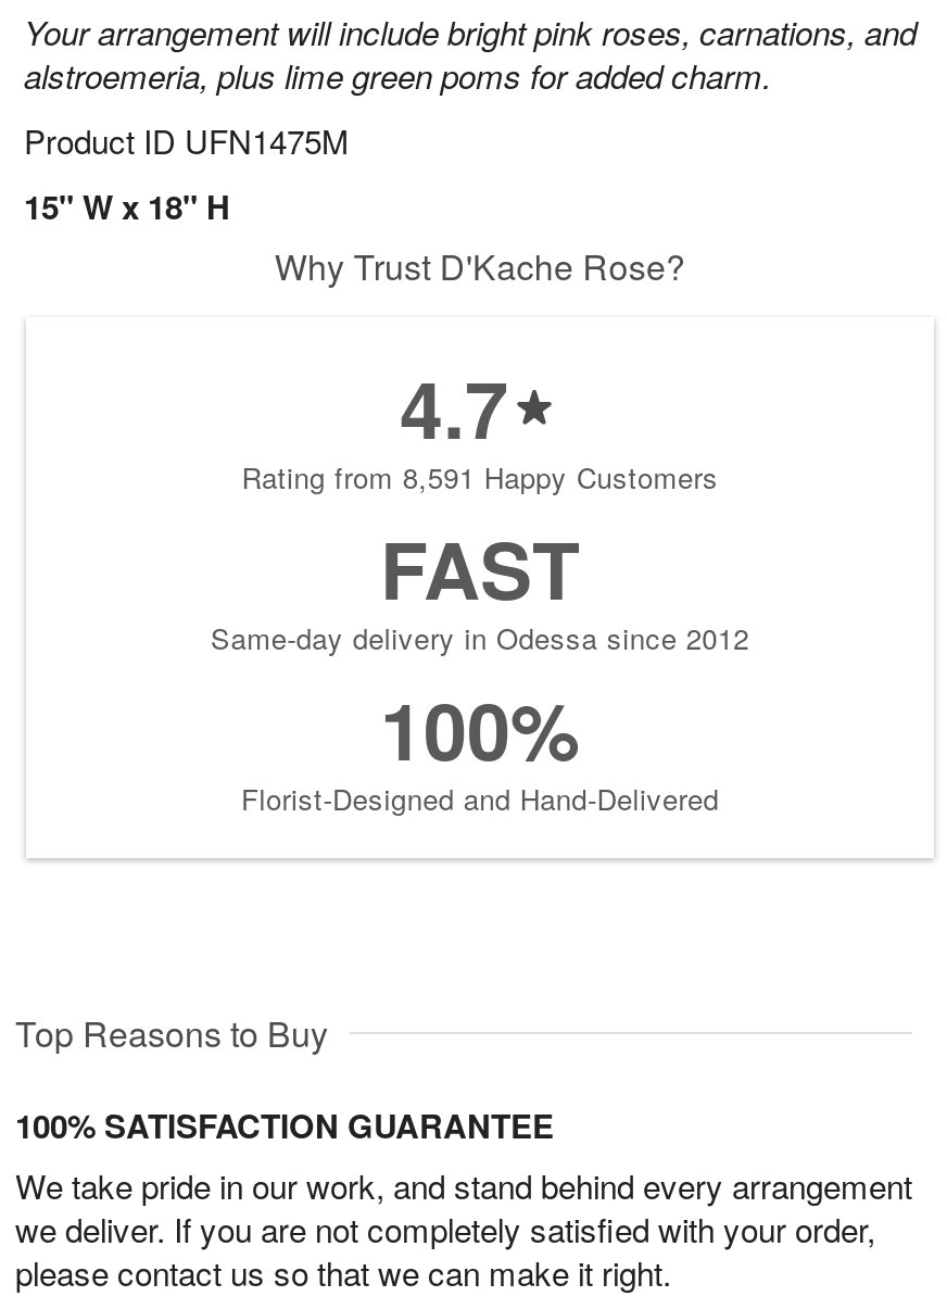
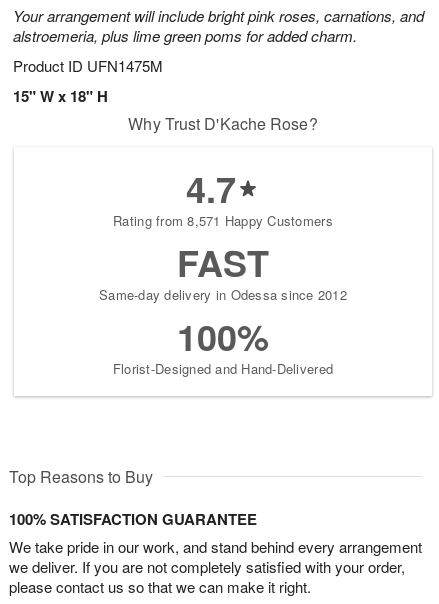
- Rating from 8,591 Happy Customers
+ Rating from 8,571 Happy Customers
